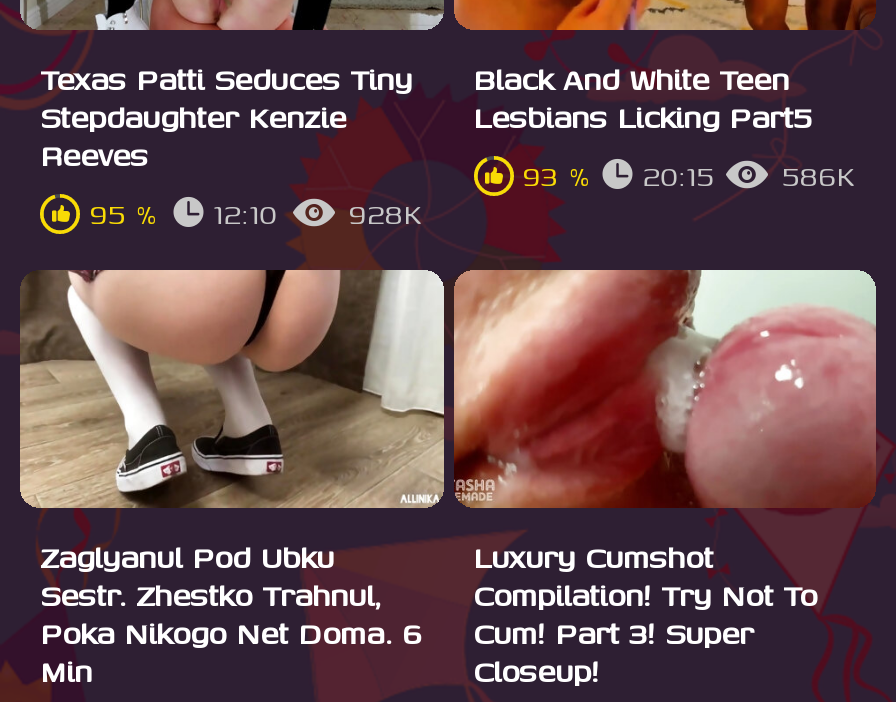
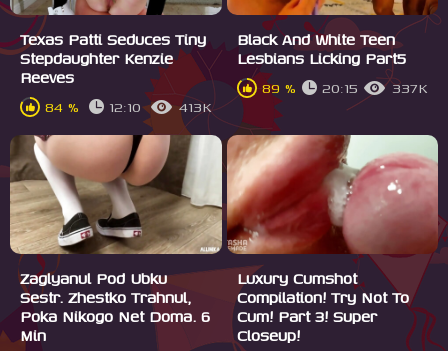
- 93 %
+ 89 %

- 586K
+ 337K

- 95 %
+ 84 %

- 928K
+ 413K
